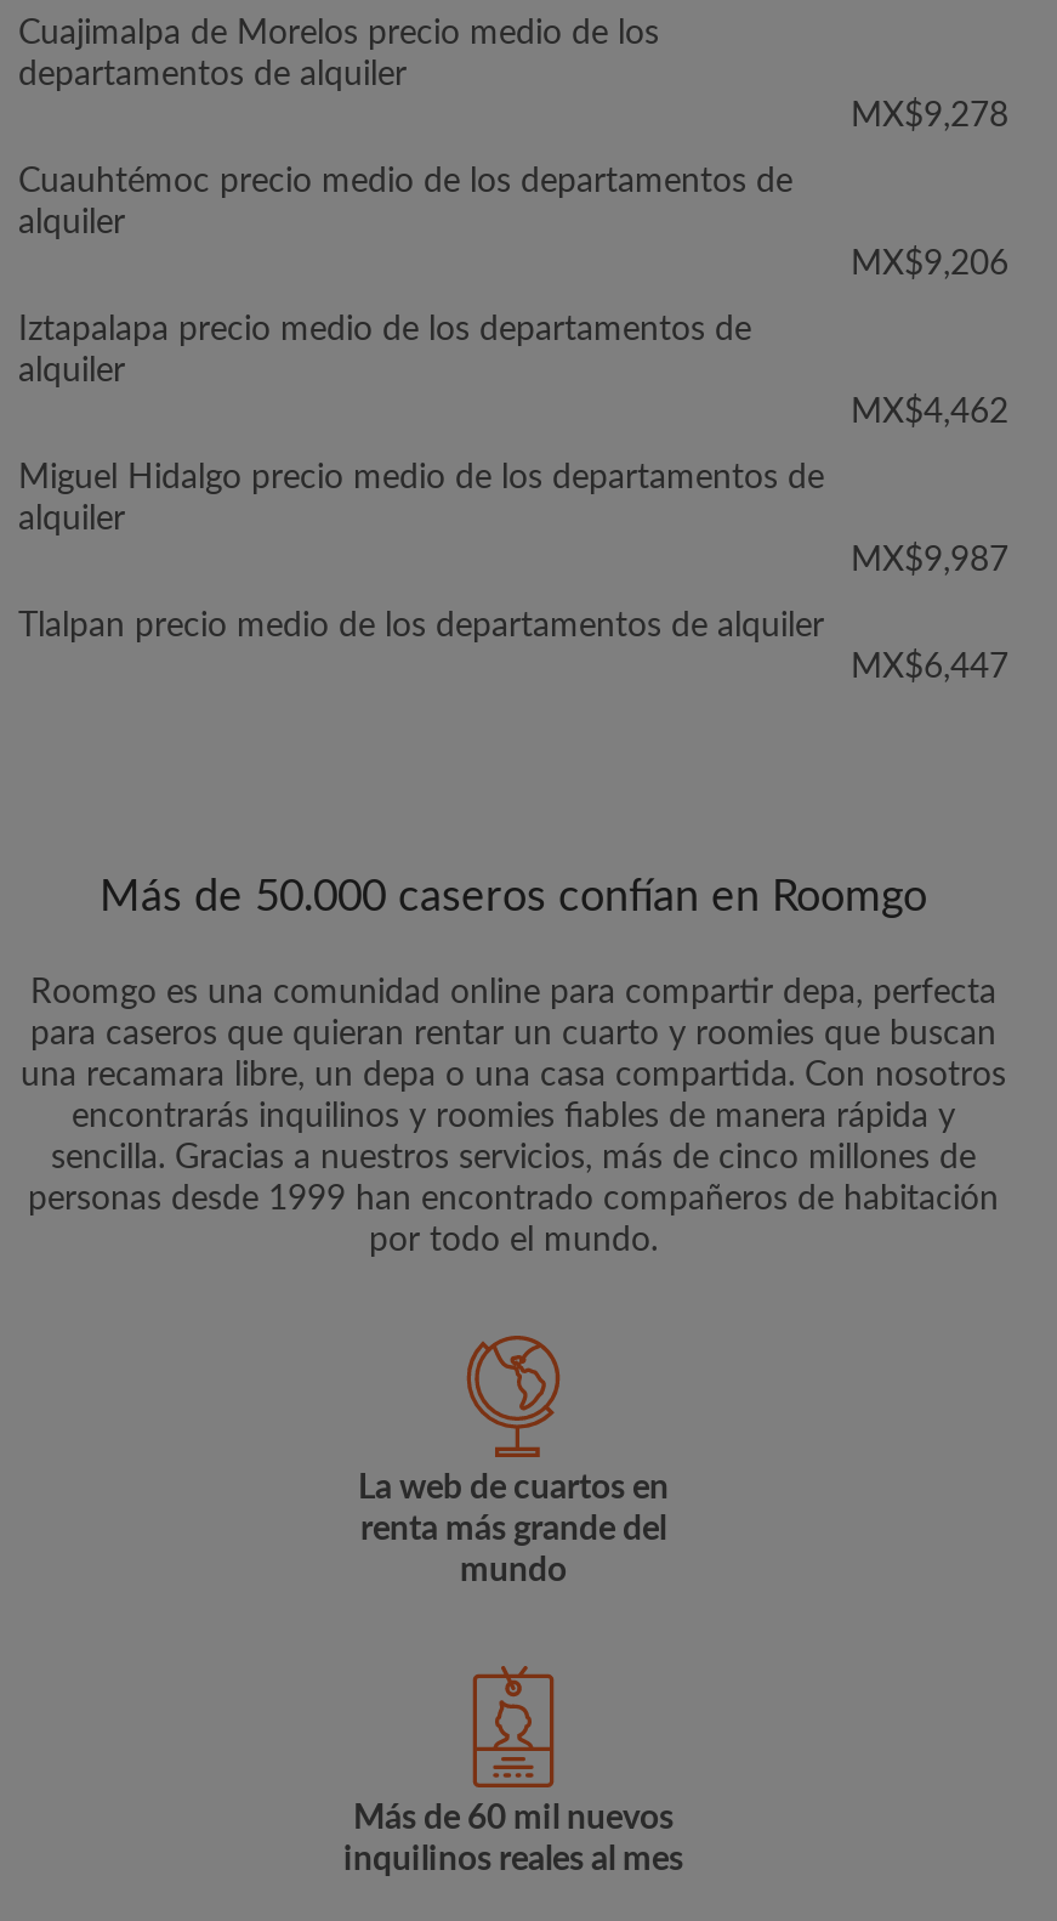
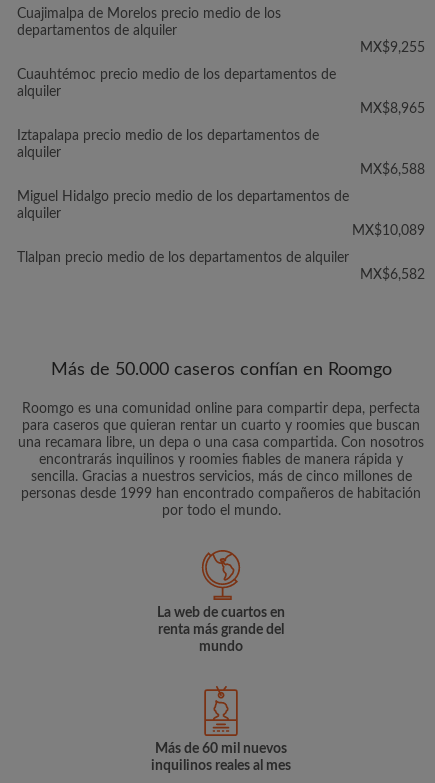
- MX$9,278
+ MX$9,255

- MX$9,206
+ MX$8,965

- MX$4,462
+ MX$6,588

- MX$9,987
+ MX$10,089

- MX$6,447
+ MX$6,582
